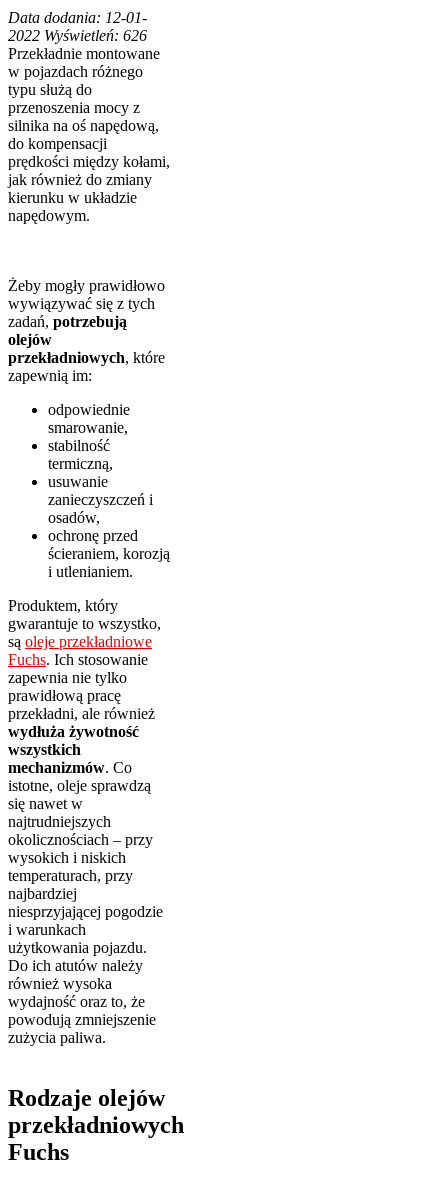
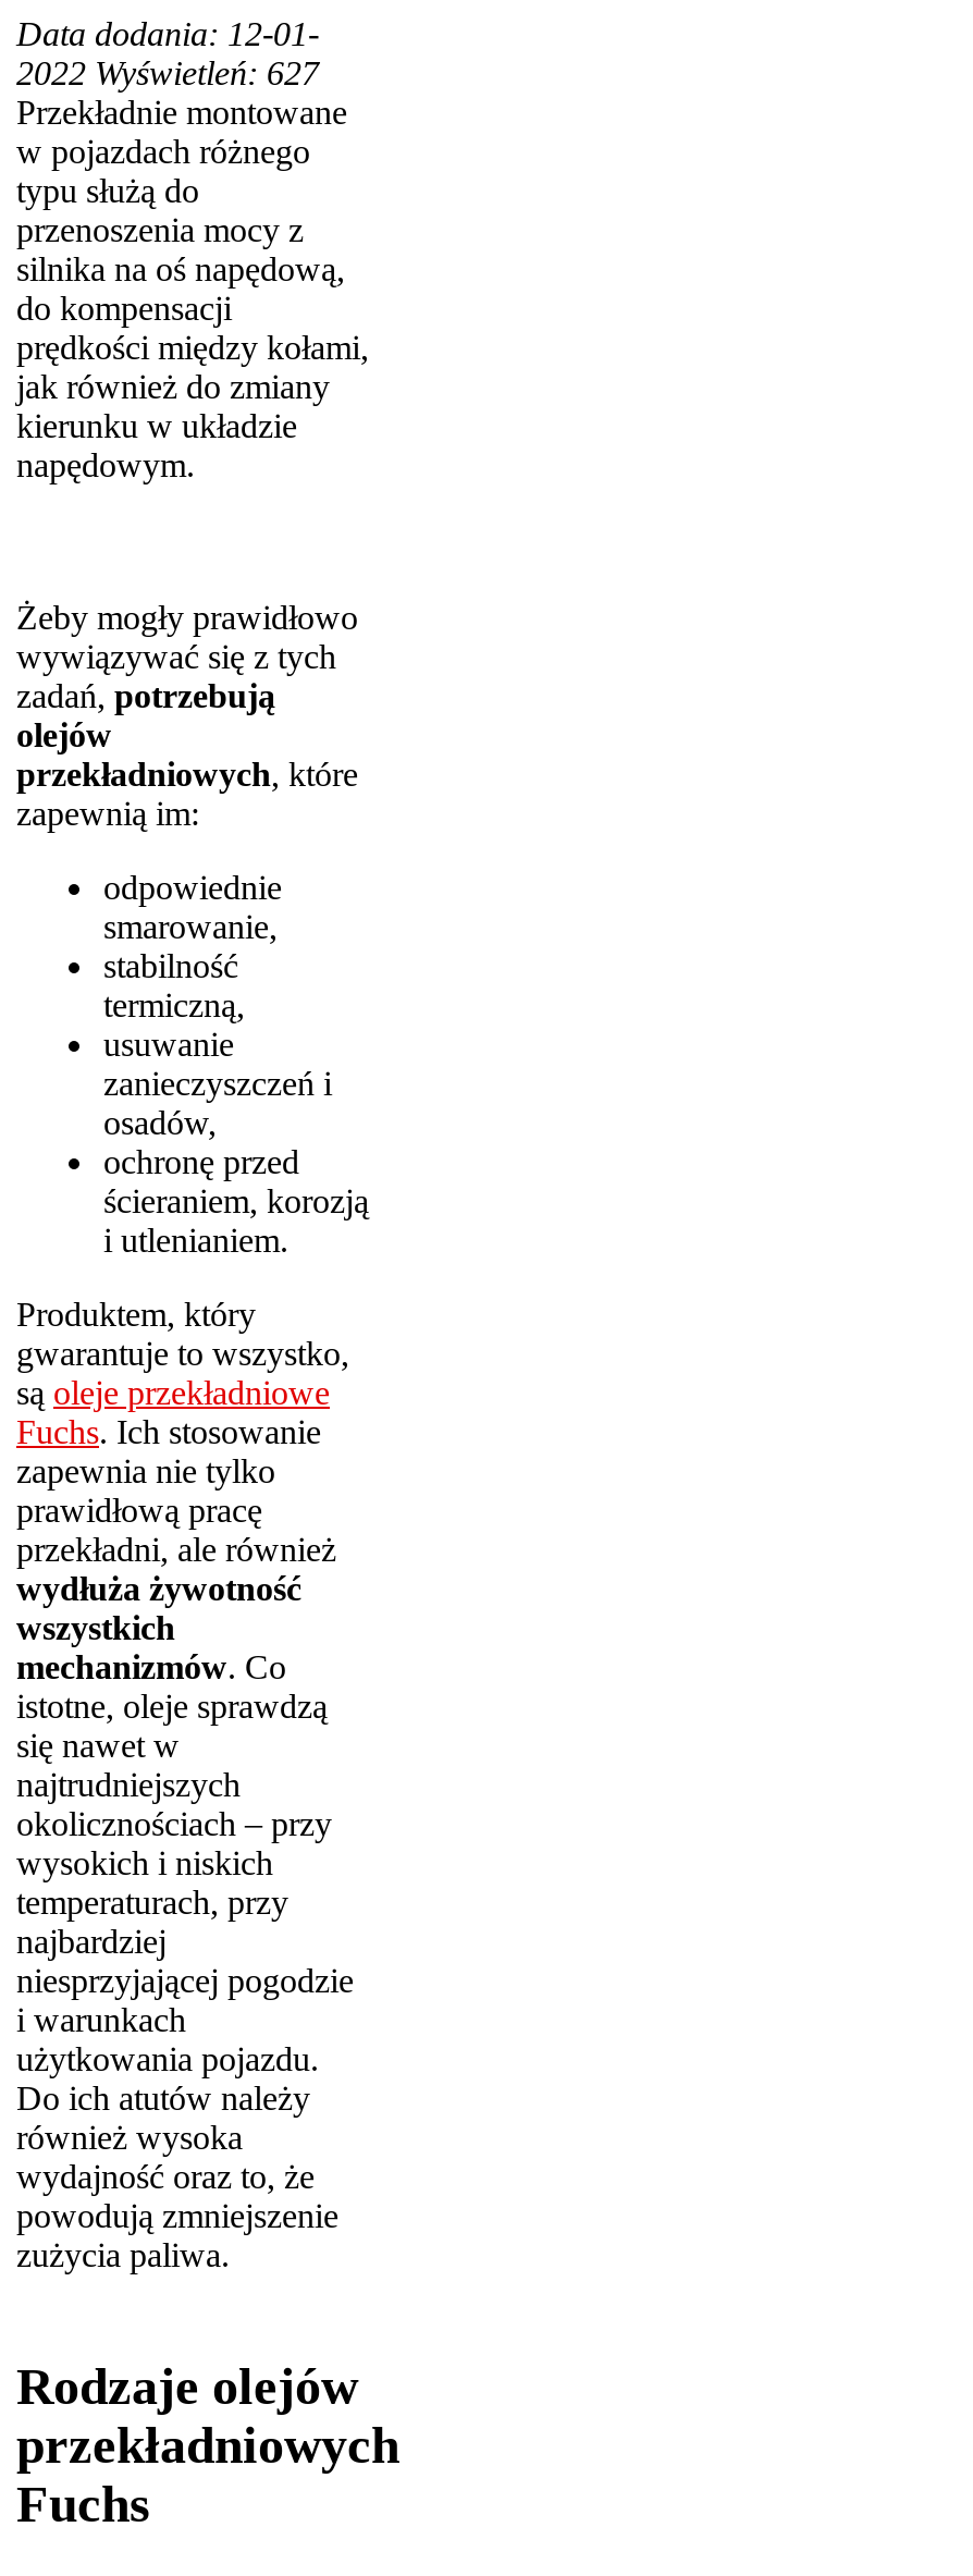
- 2022 Wyświetleń: 626
+ 2022 Wyświetleń: 627
